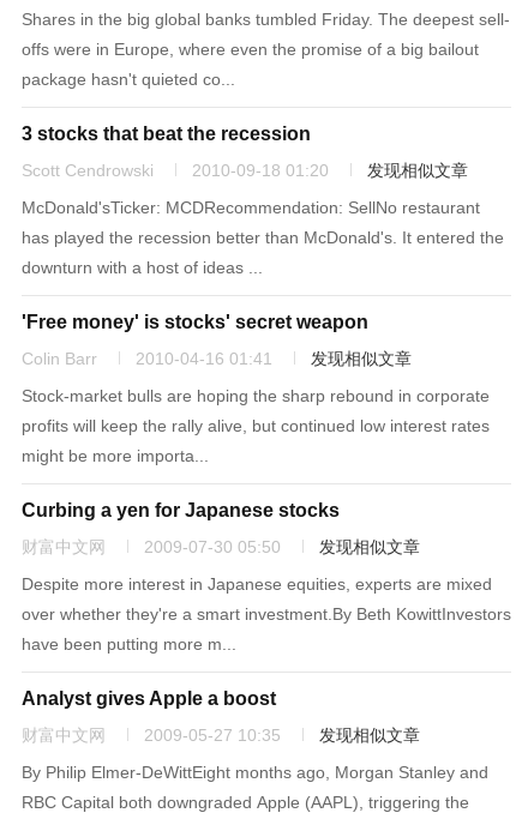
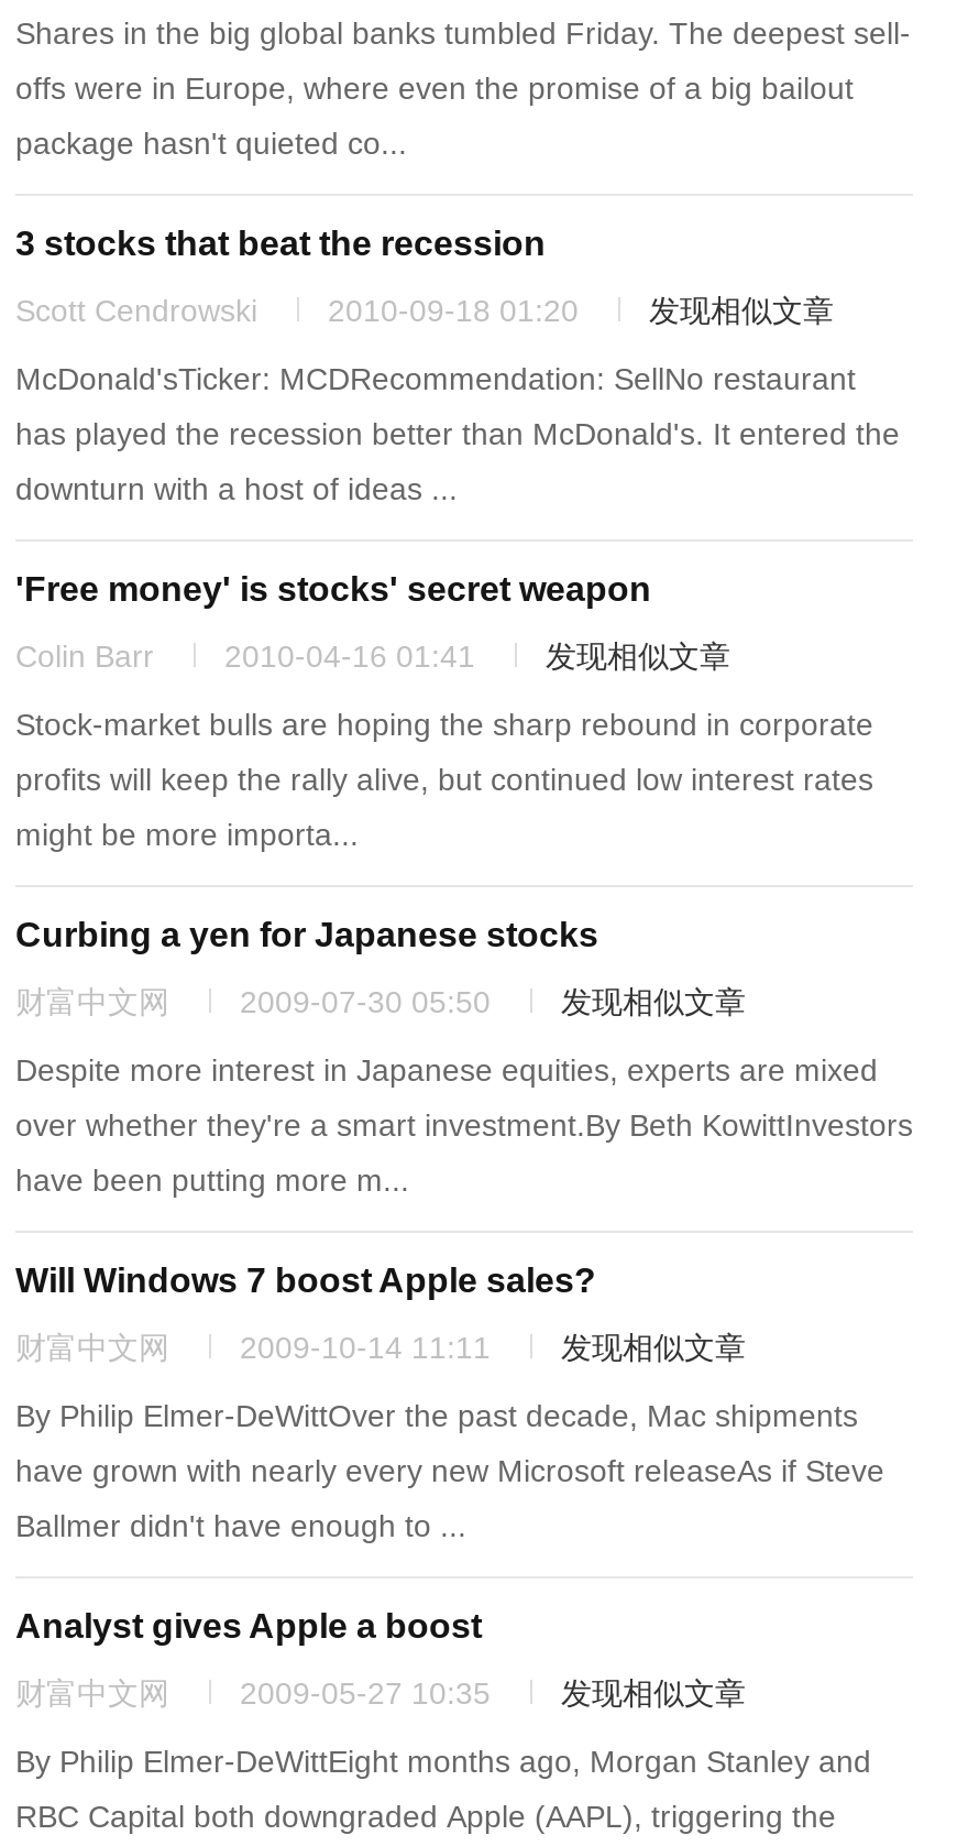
+ Will Windows 7 boost Apple sales?
+ 财富中文网
+ 2009-10-14 11:11
+ 发现相似文章
+ By Philip Elmer-DeWittOver the past decade, Mac shipments
+ have grown with nearly every new Microsoft releaseAs if Steve
+ Ballmer didn't have enough to ...
